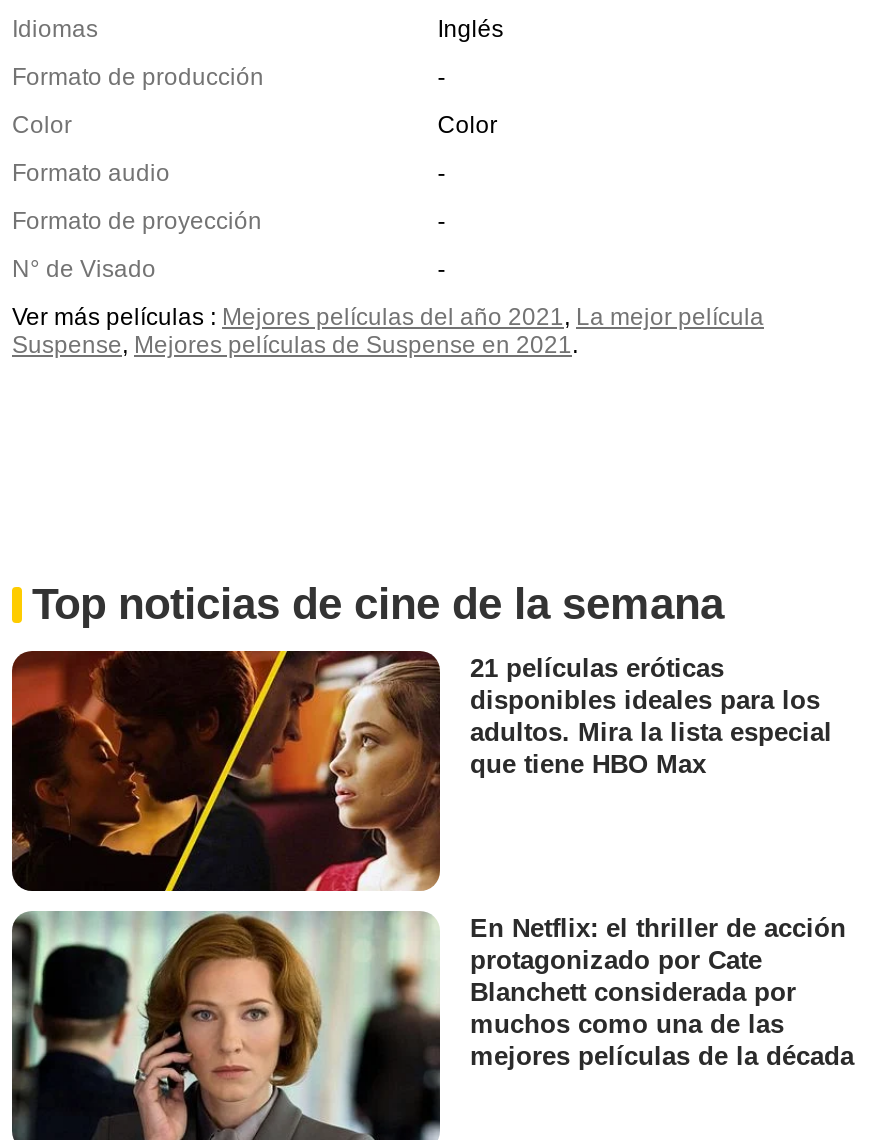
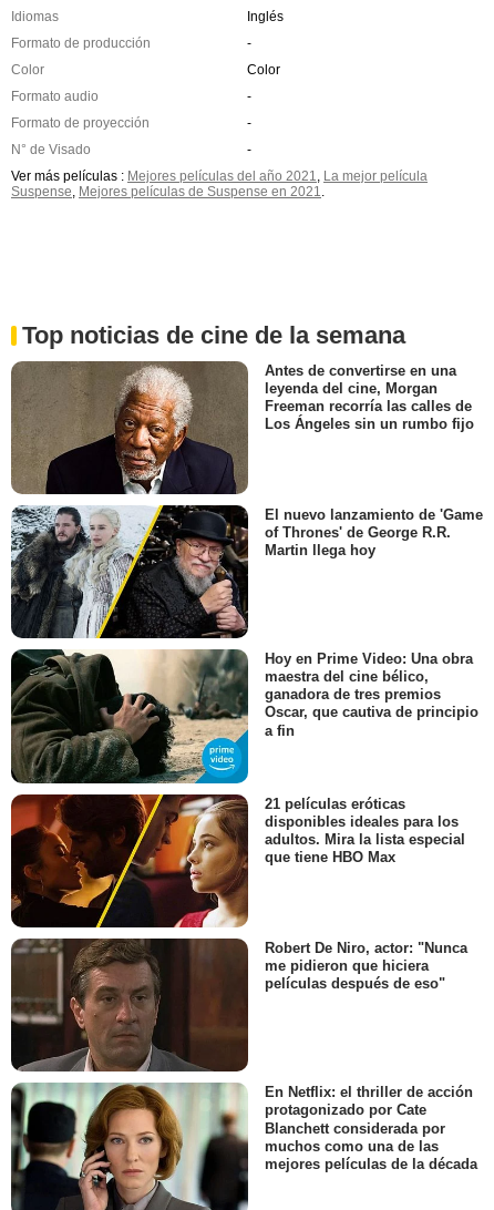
+ [image]
+ Antes de convertirse en una
+ leyenda del cine, Morgan
+ Freeman recorría las calles de
+ Los Ángeles sin un rumbo fijo

+ [image]
+ Hoy en Prime Video: Una obra
+ maestra del cine bélico,
+ ganadora de tres premios
+ Oscar, que cautiva de principio
+ a fin

+ [image]
+ El nuevo lanzamiento de 'Game
+ of Thrones' de George R.R.
+ Martin llega hoy

+ [image]
+ Robert De Niro, actor: "Nunca
+ me pidieron que hiciera
+ películas después de eso"
